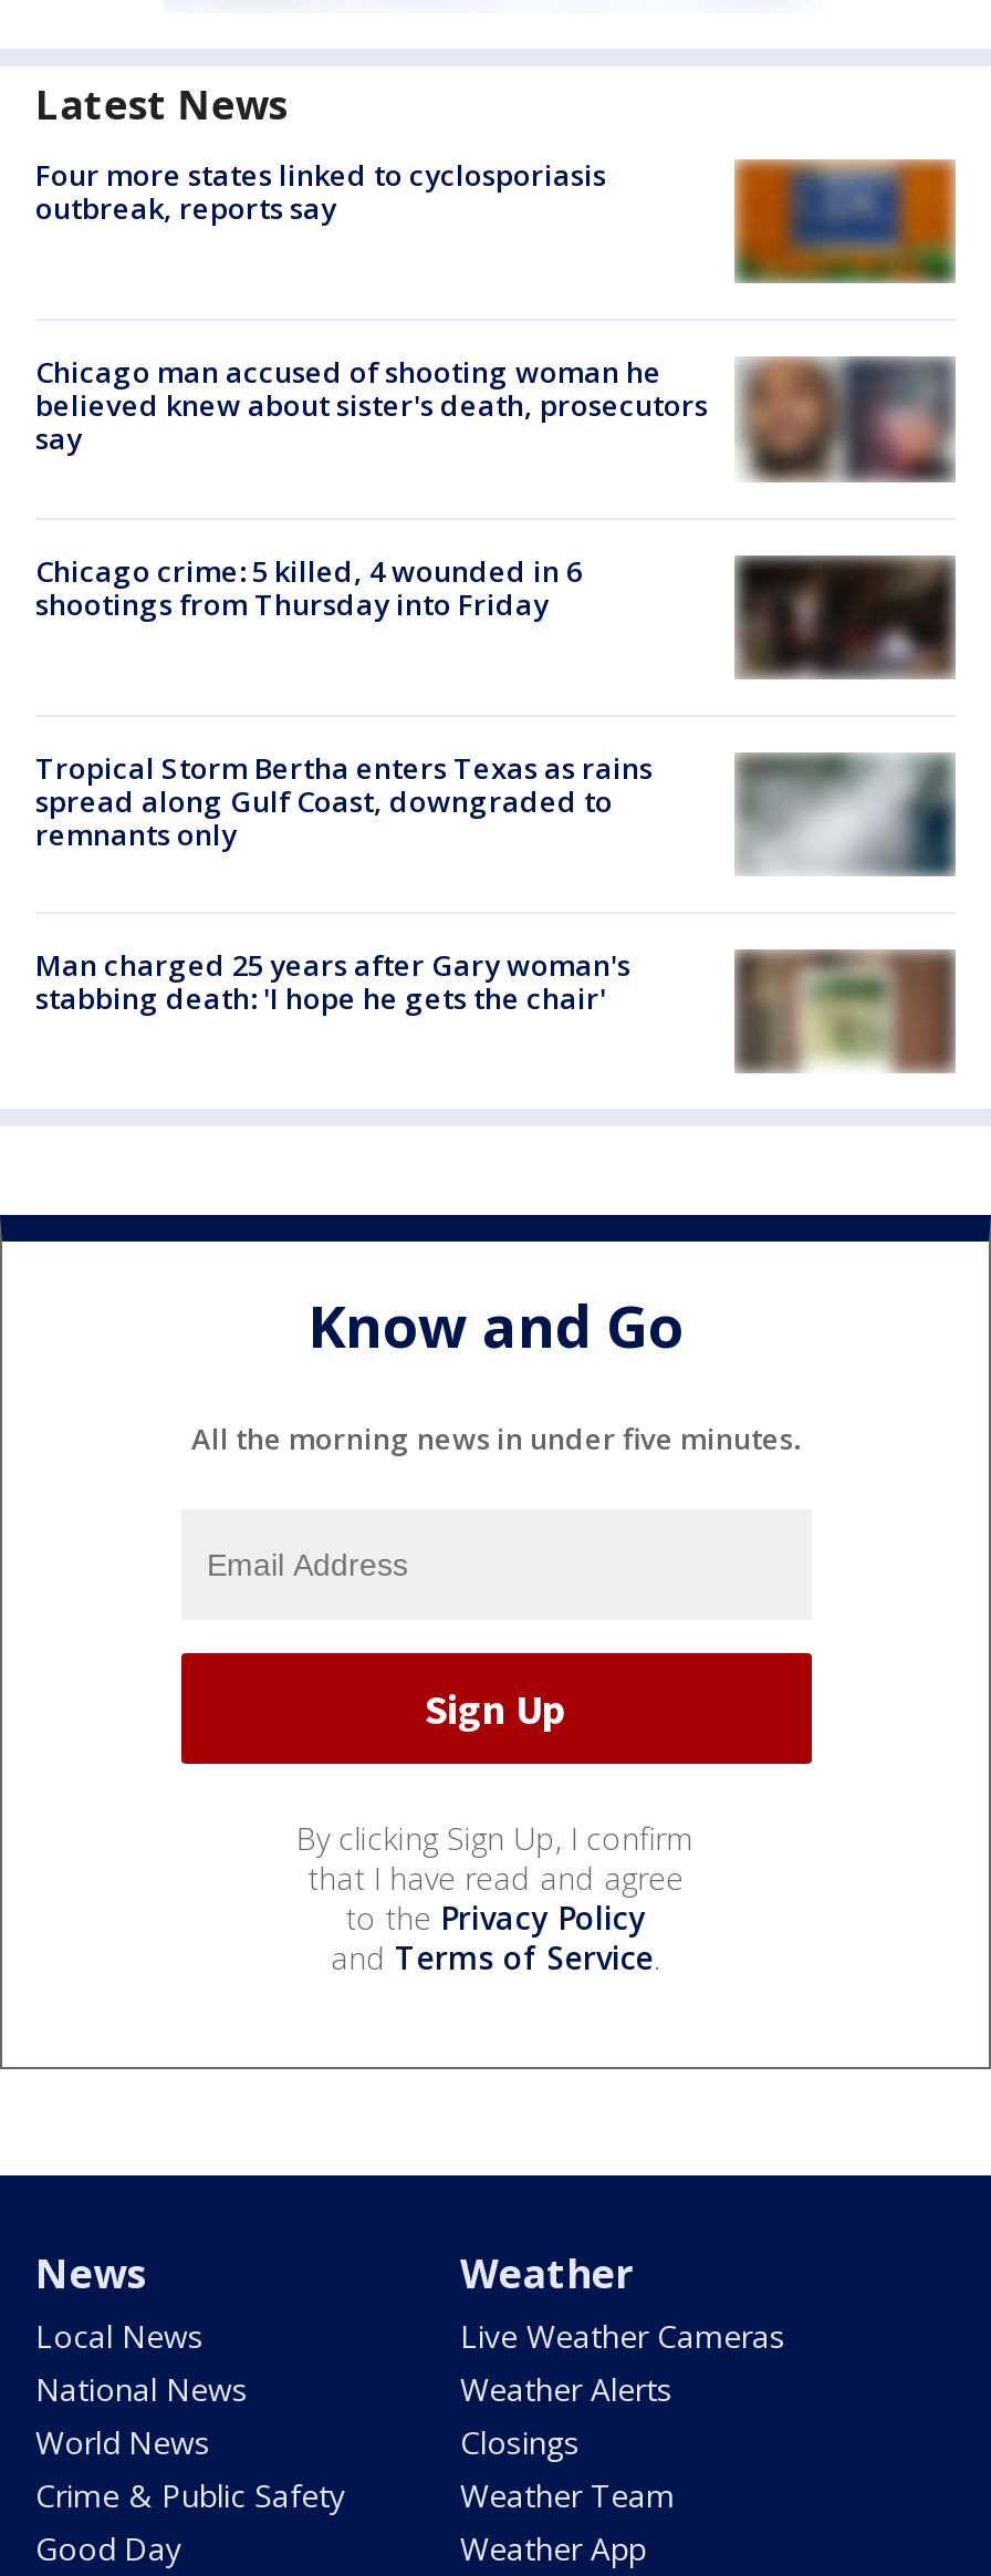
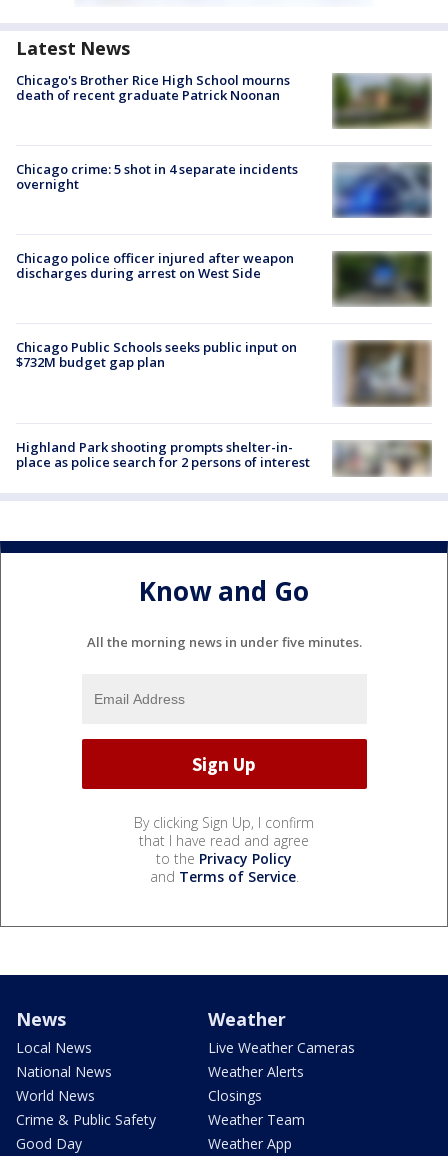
- Four more states linked to cyclosporiasis
- outbreak, reports say
+ Chicago's Brother Rice High School mourns
+ death of recent graduate Patrick Noonan

- [image]
+ [image]

- [image]
- Chicago man accused of shooting woman he
- believed knew about sister's death, prosecutors
- say
+ [image]
+ Chicago crime: 5 shot in 4 separate incidents
+ overnight

- Chicago crime: 5 killed, 4 wounded in 6
- shootings from Thursday into Friday
+ Chicago police officer injured after weapon
+ discharges during arrest on West Side

- [image]
+ [image]

- [image]
- Tropical Storm Bertha enters Texas as rains
- spread along Gulf Coast, downgraded to
- remnants only
+ [image]
+ Chicago Public Schools seeks public input on
+ $732M budget gap plan

- Man charged 25 years after Gary woman's
- stabbing death: 'I hope he gets the chair'
+ Highland Park shooting prompts shelter-in-
+ place as police search for 2 persons of interest

- [image]
+ [image]
